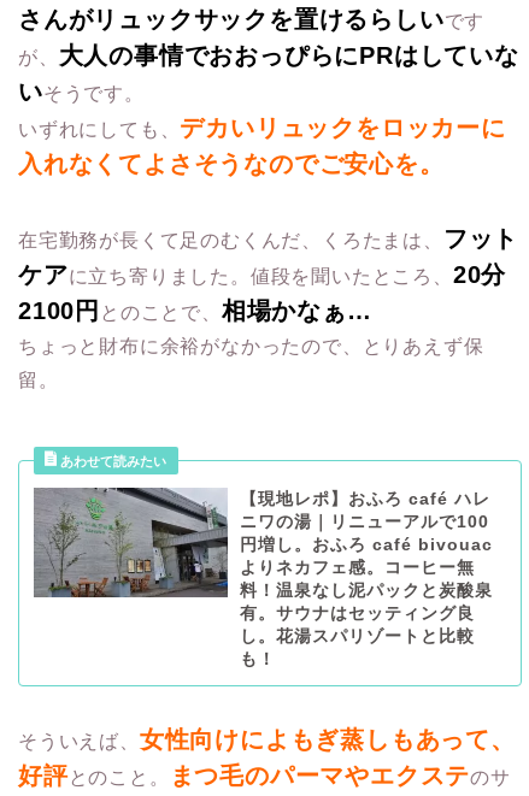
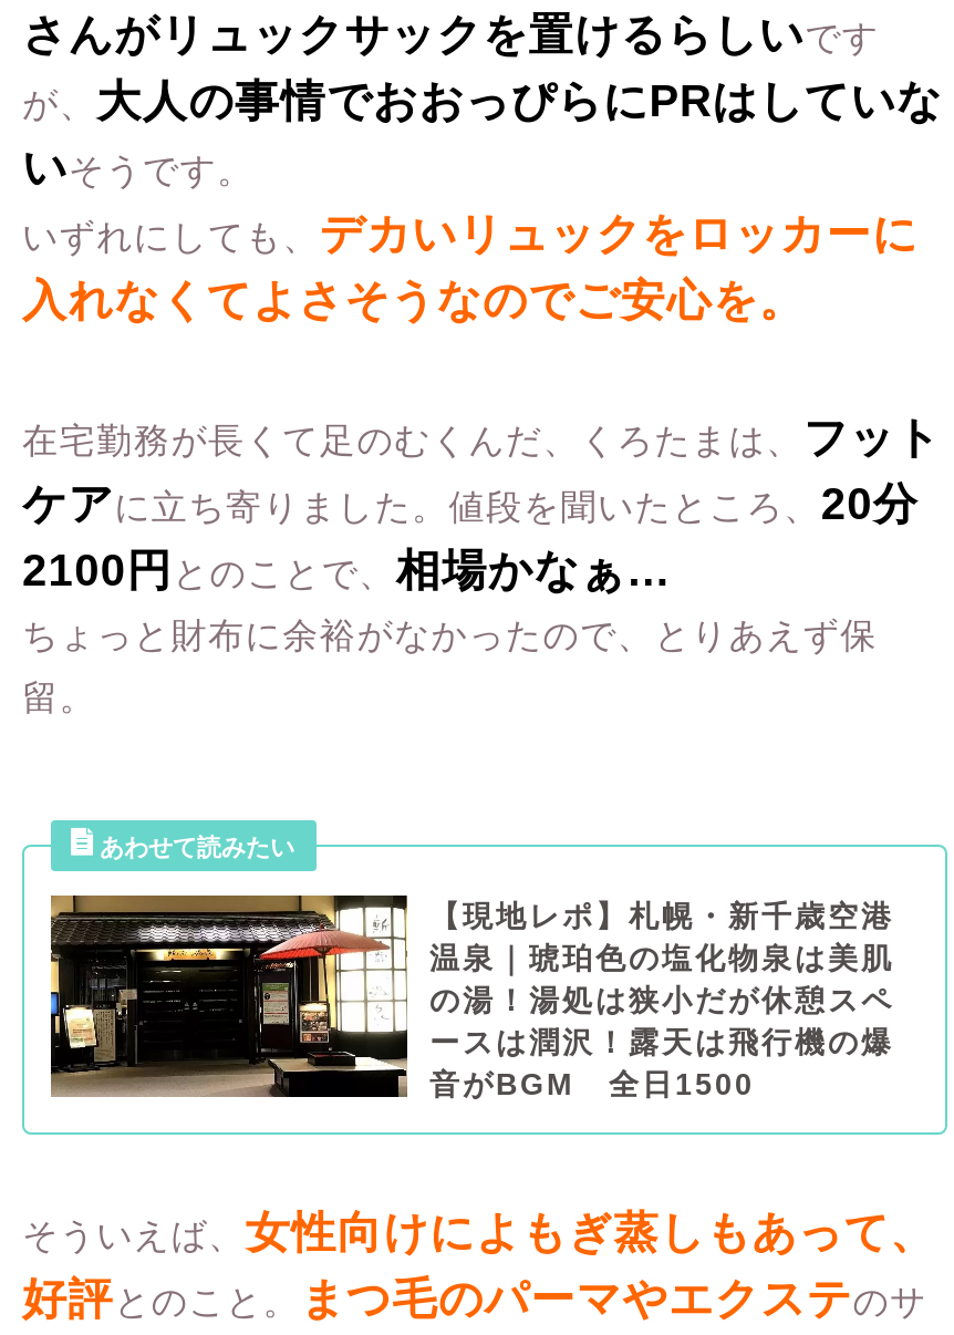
- [image]
- 【現地レポ】おふろ café ハレ
- ニワの湯｜リニューアルで100
- 円増し。おふろ café bivouac
- よりネカフェ感。コーヒー無
- 料！温泉なし泥パックと炭酸泉
- 有。サウナはセッティング良
- し。花湯スパリゾートと比較
- も！
+ [image]
+ 【現地レポ】札幌・新千歳空港
+ 温泉｜琥珀色の塩化物泉は美肌
+ の湯！湯処は狭小だが休憩スペ
+ ースは潤沢！露天は飛行機の爆
+ 音がBGM 全日1500
